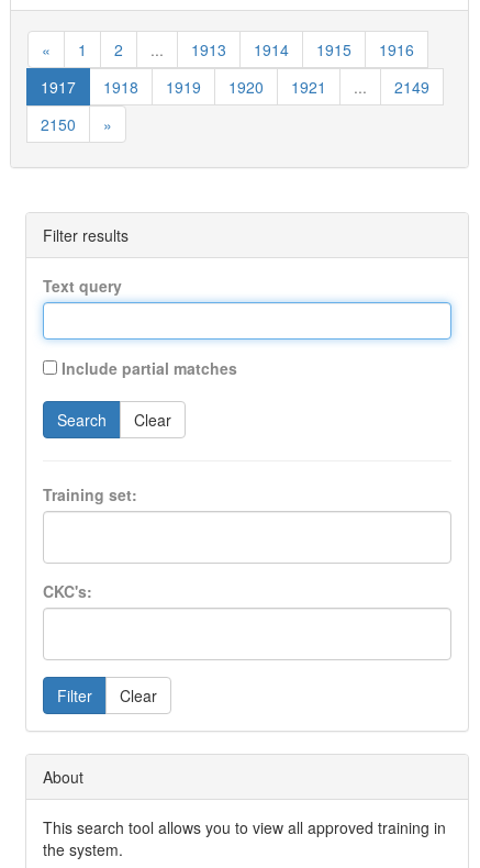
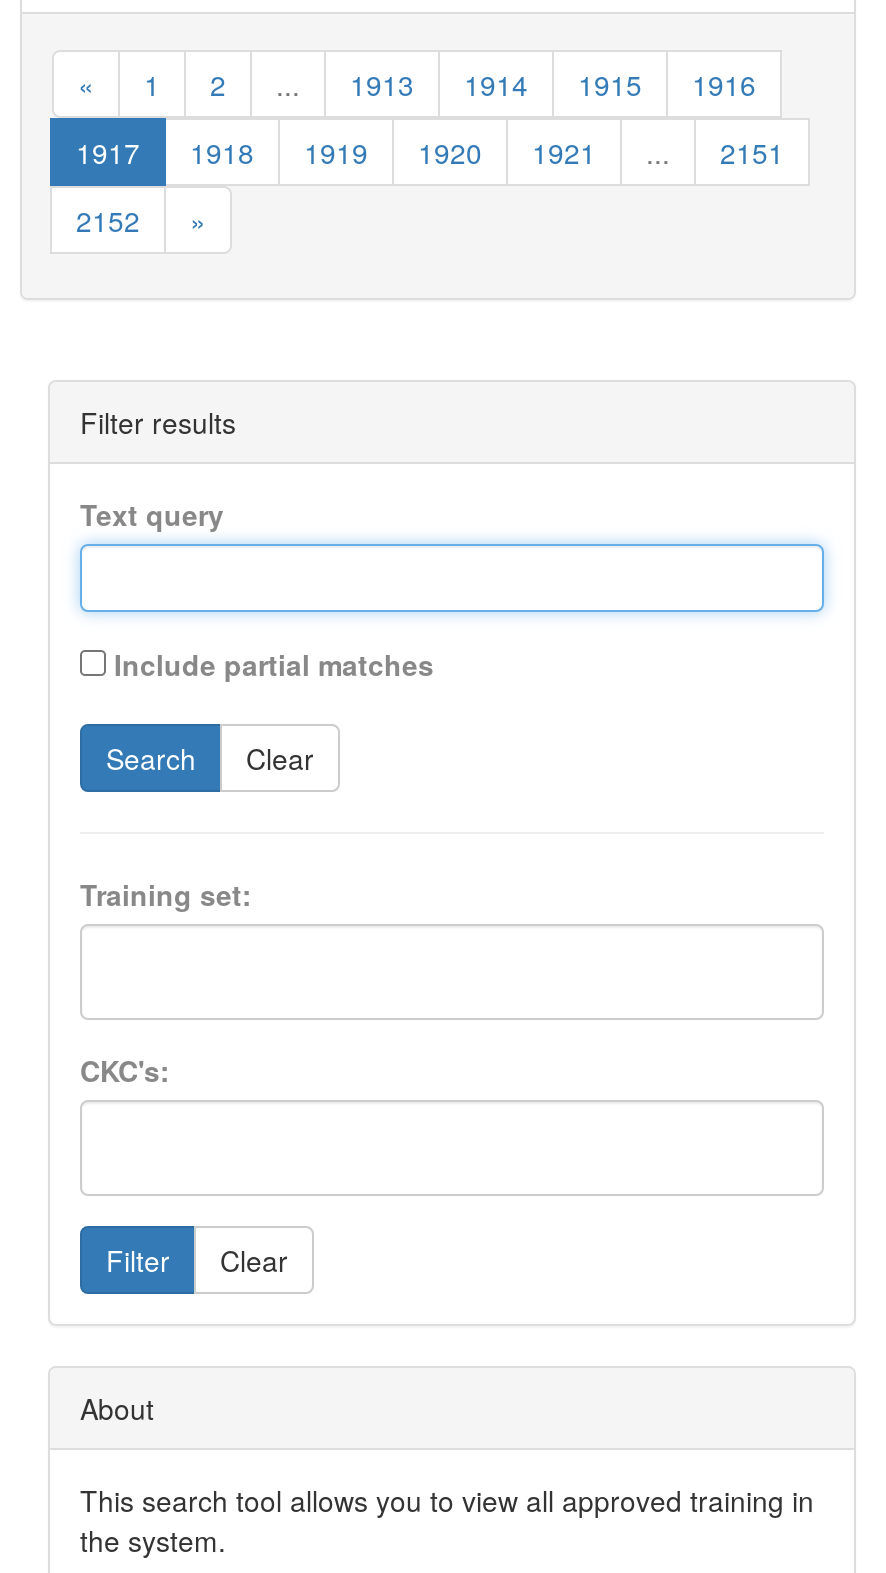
- 2149
+ 2151

- 2150
+ 2152
